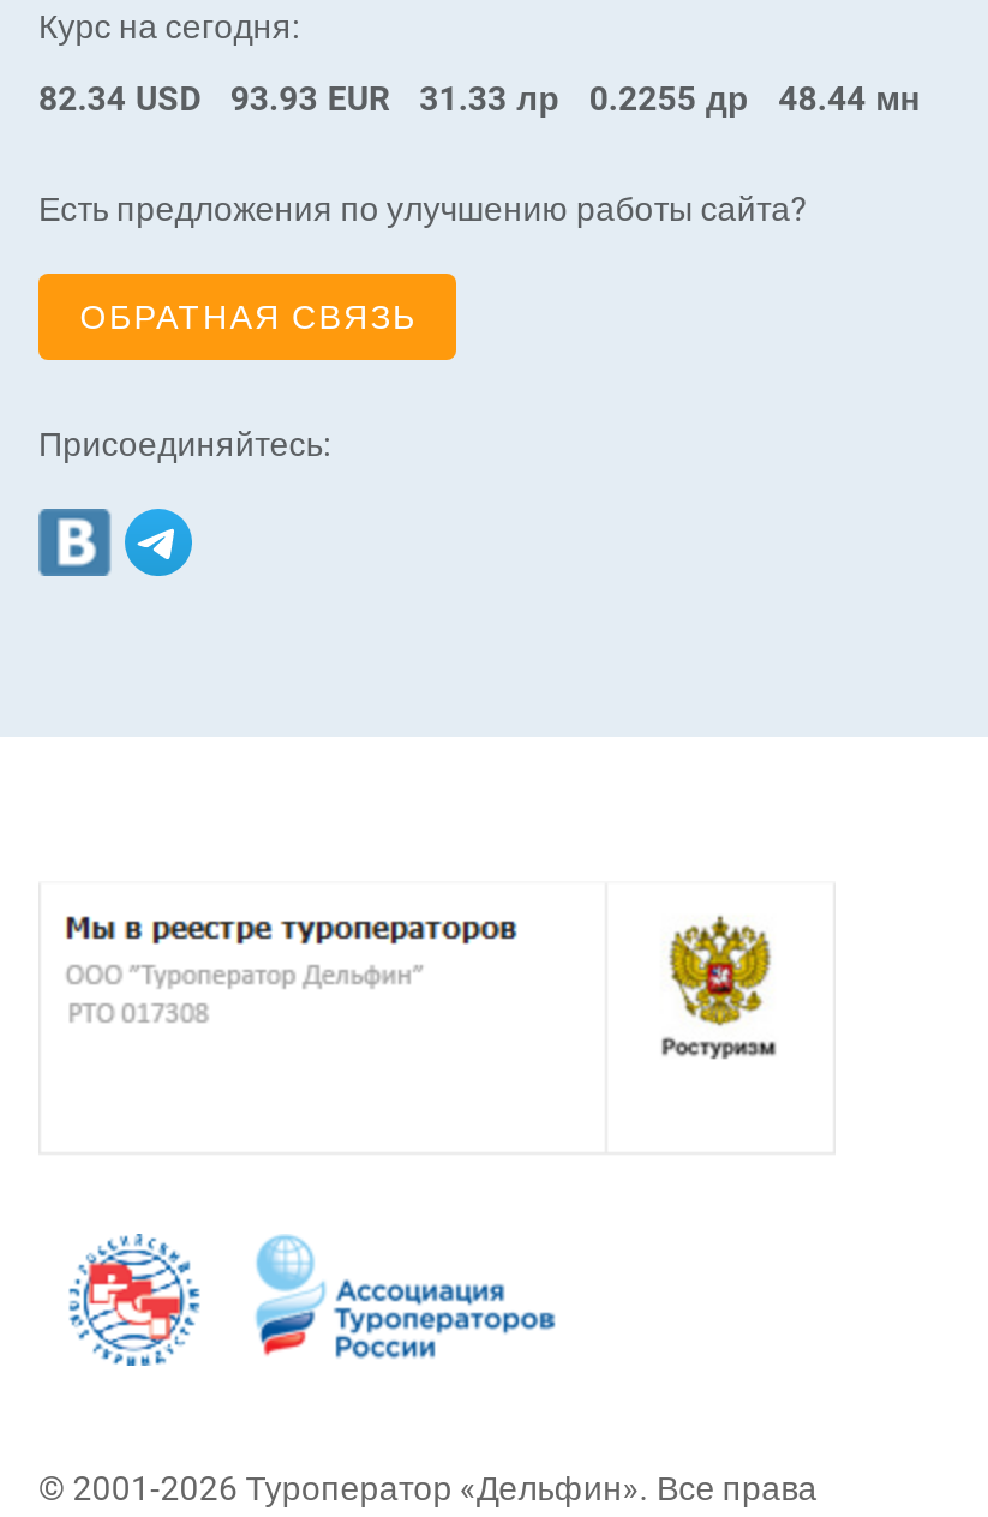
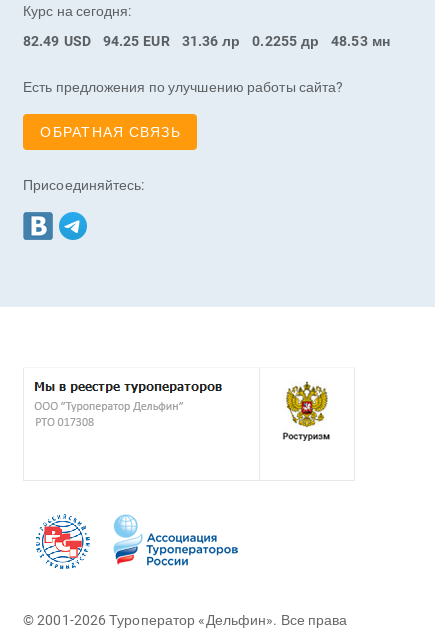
- 82.34 USD
+ 82.49 USD

- 93.93 EUR
+ 94.25 EUR

- 31.33 лр
+ 31.36 лр

- 48.44 мн
+ 48.53 мн
